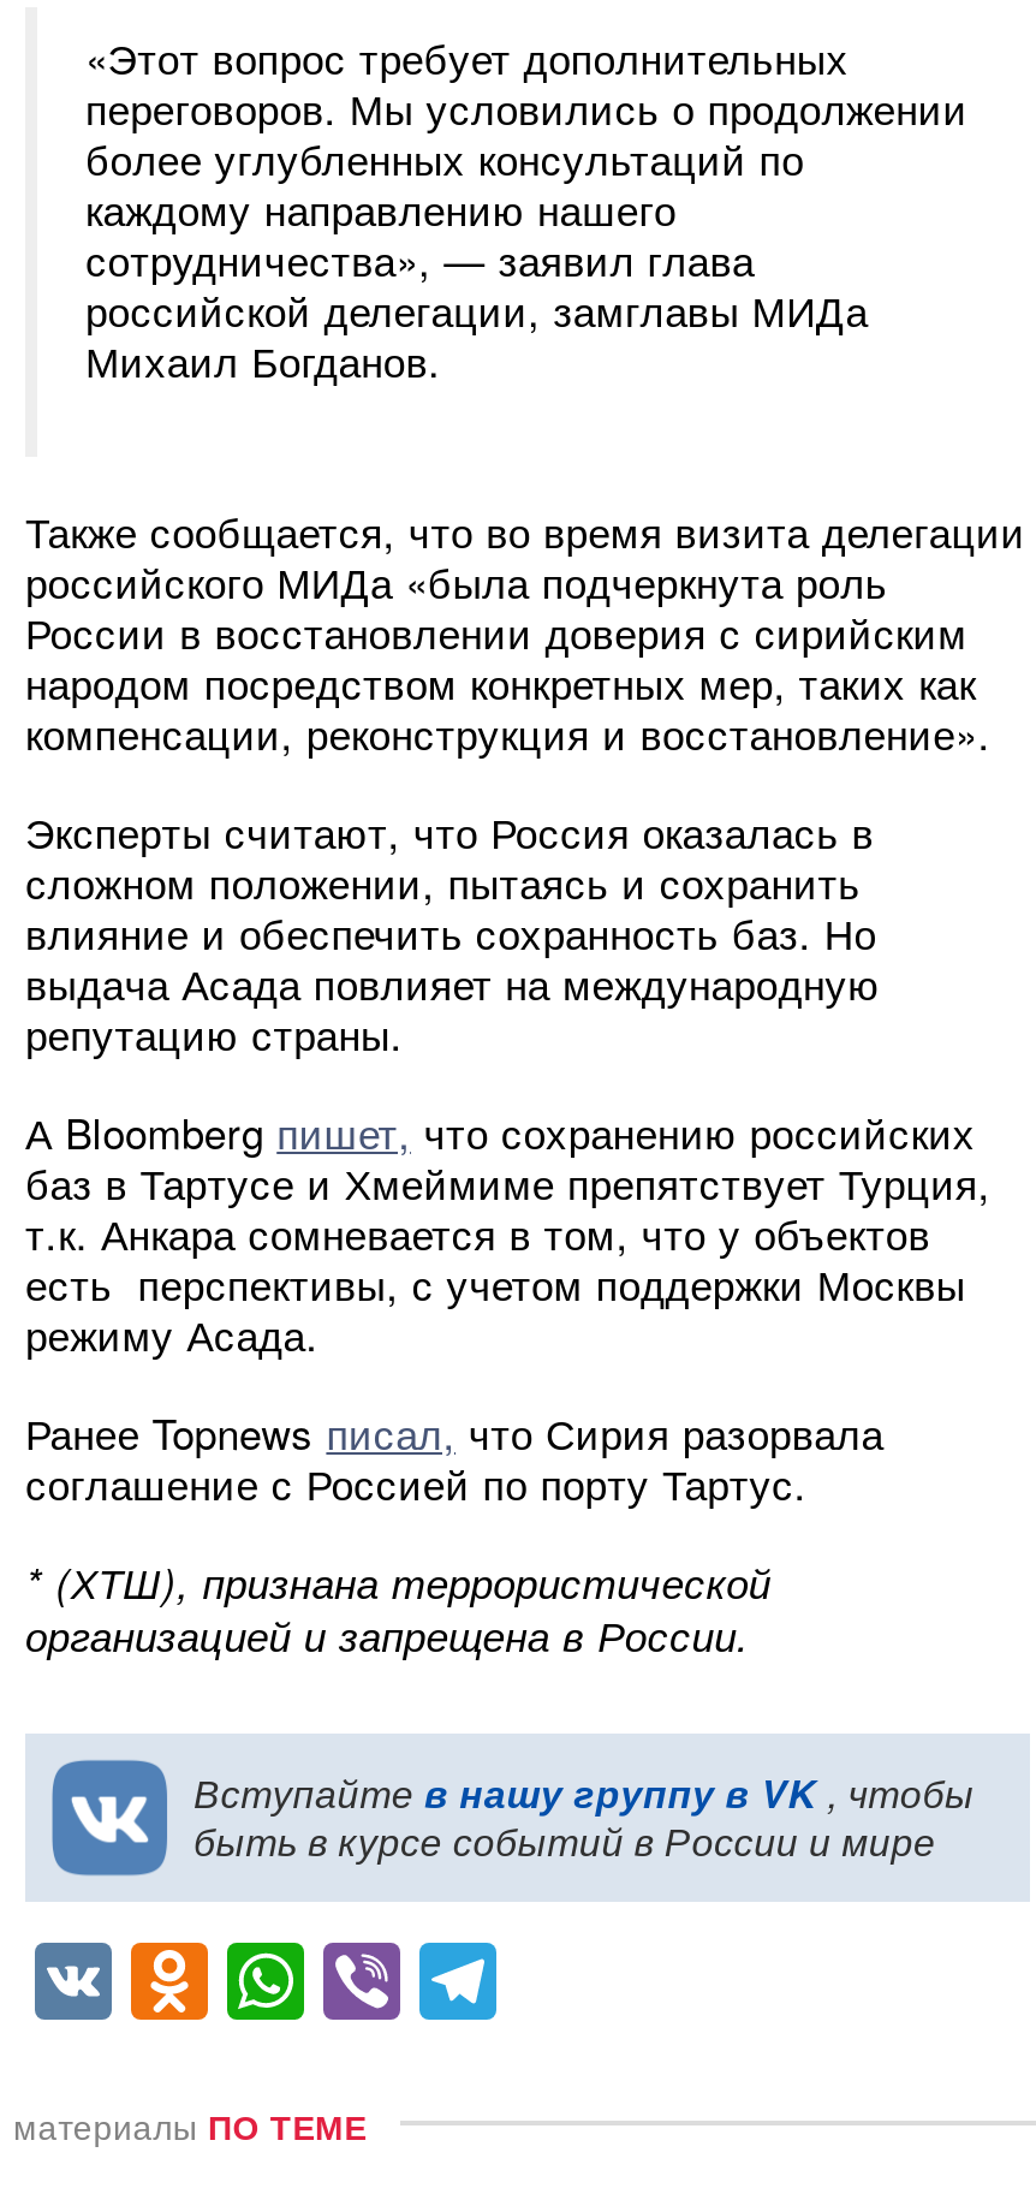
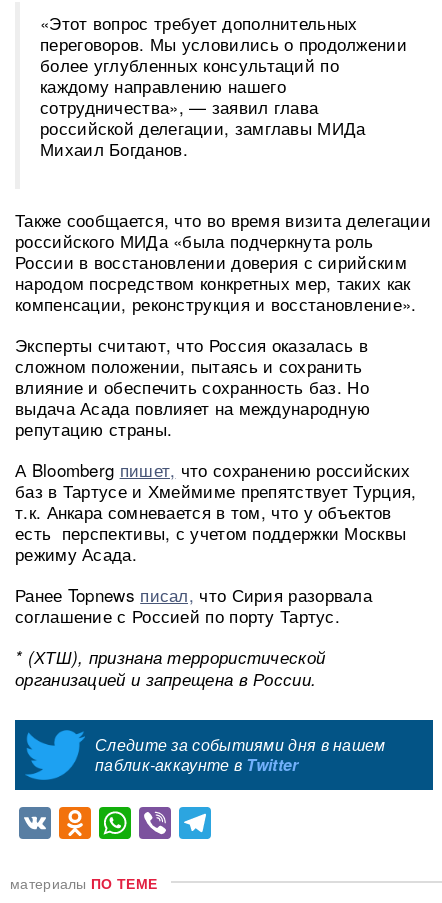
- Вступайте в нашу группу в VK, чтобы
- быть в курсе событий в России и мире
+ Следите за событиями дня в нашем
+ паблик-аккаунте в Twitter
